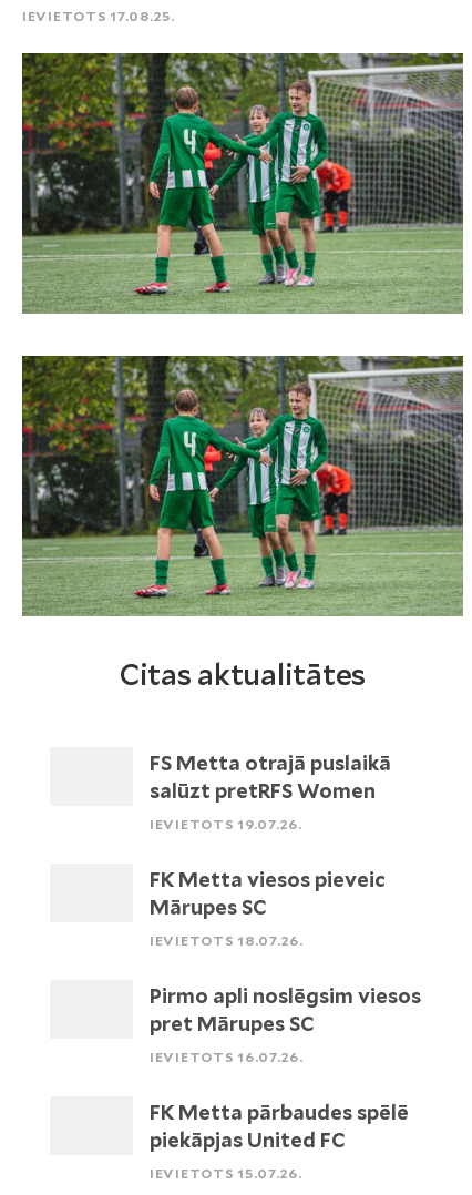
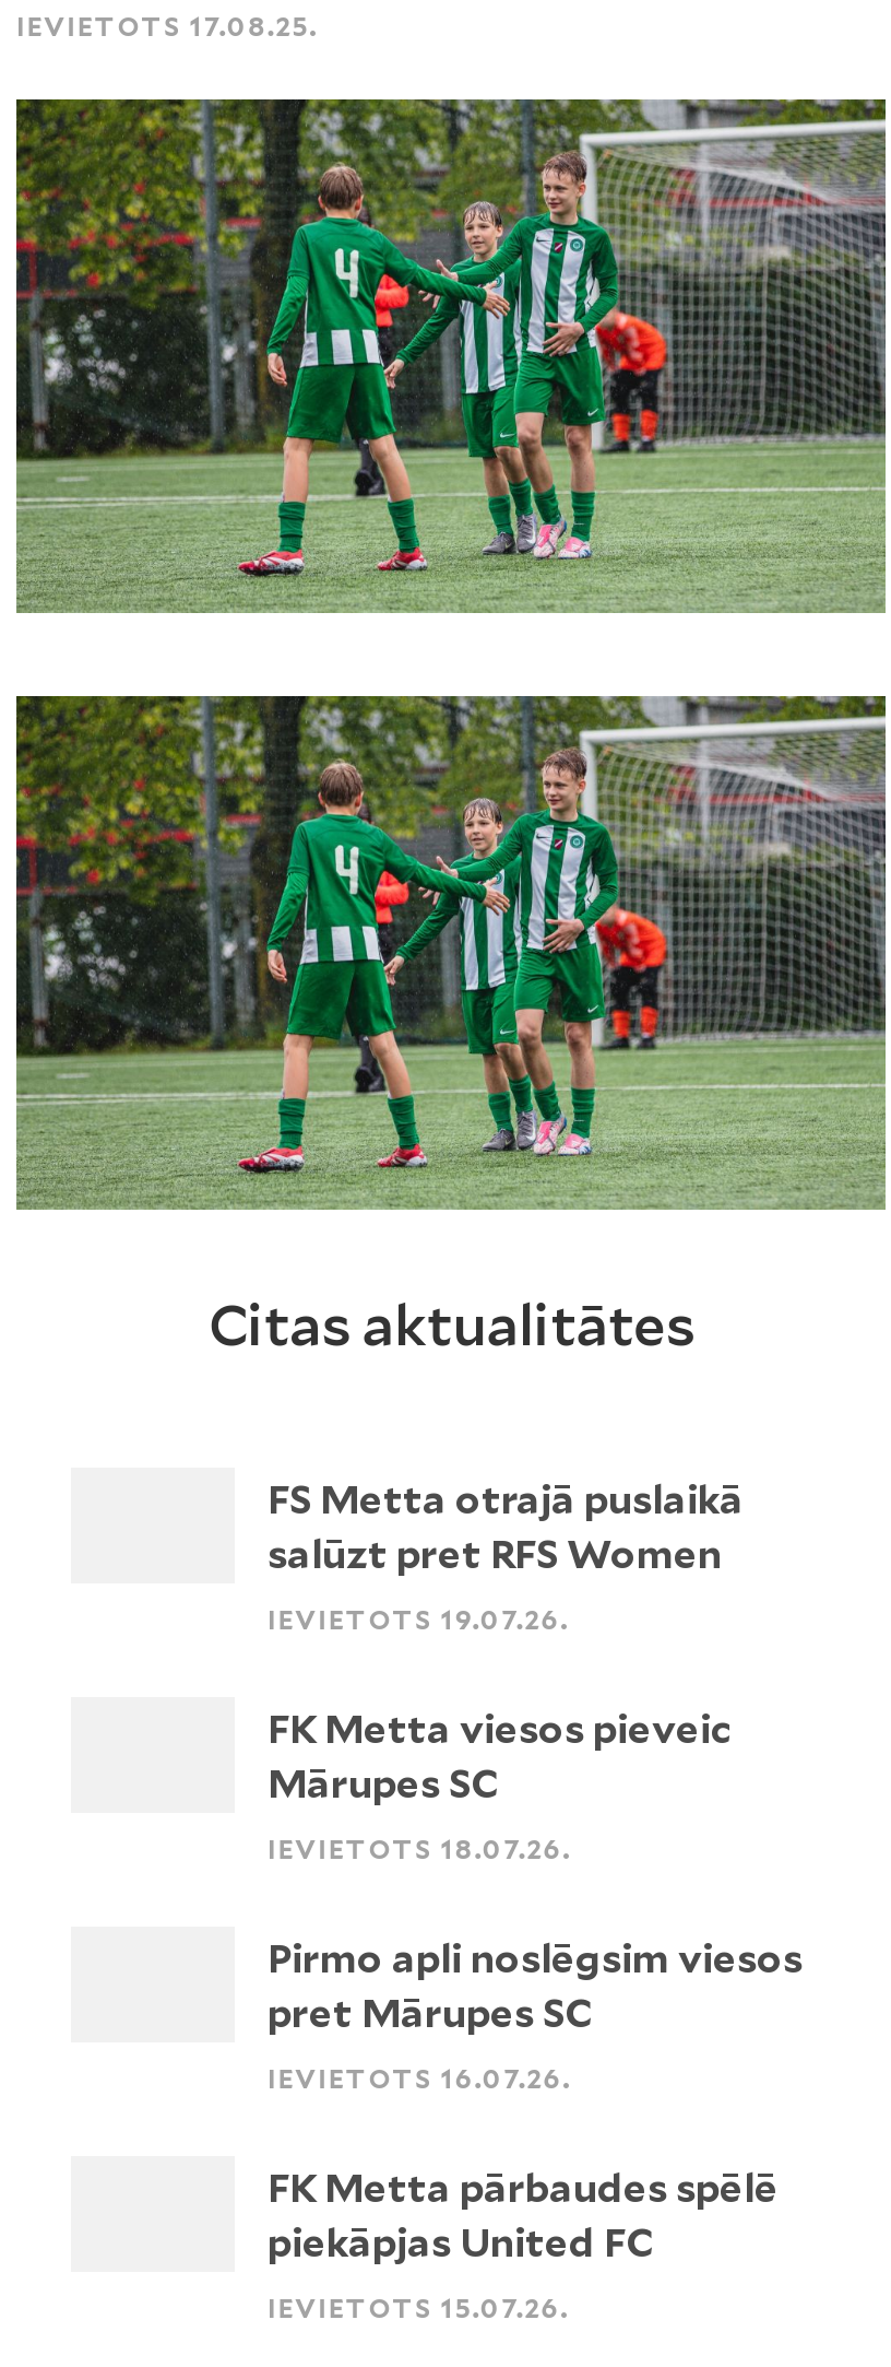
- salūzt pretRFS Women
+ salūzt pret RFS Women
